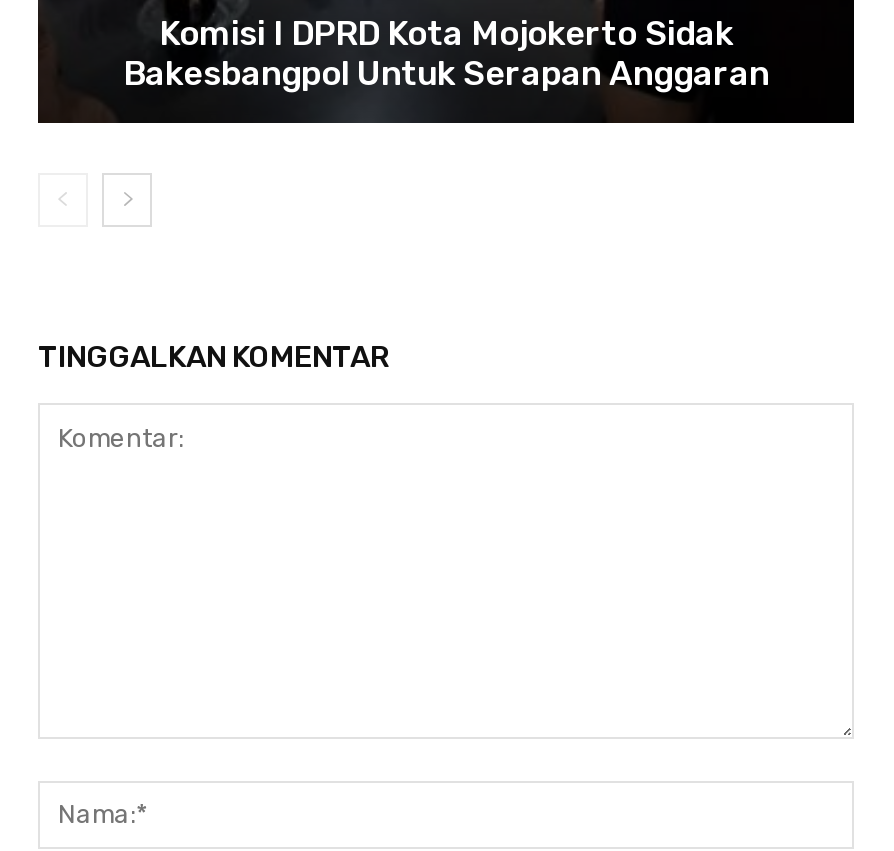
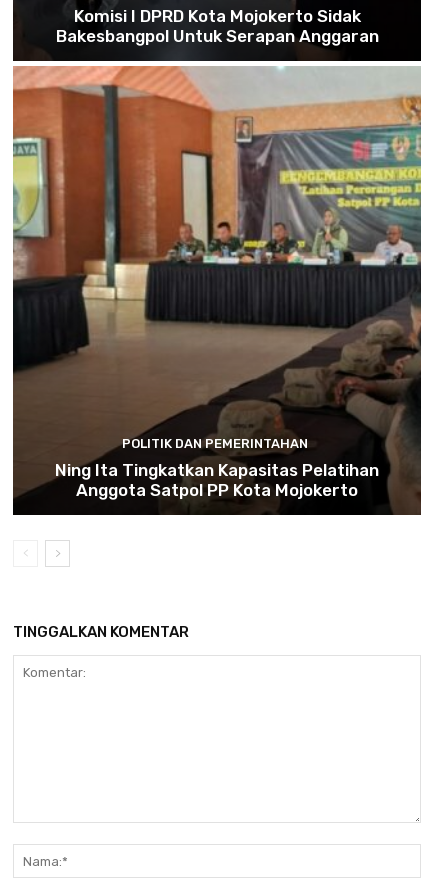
+ [image]
+ POLITIK DAN PEMERINTAHAN
+ Ning Ita Tingkatkan Kapasitas Pelatihan
+ Anggota Satpol PP Kota Mojokerto
